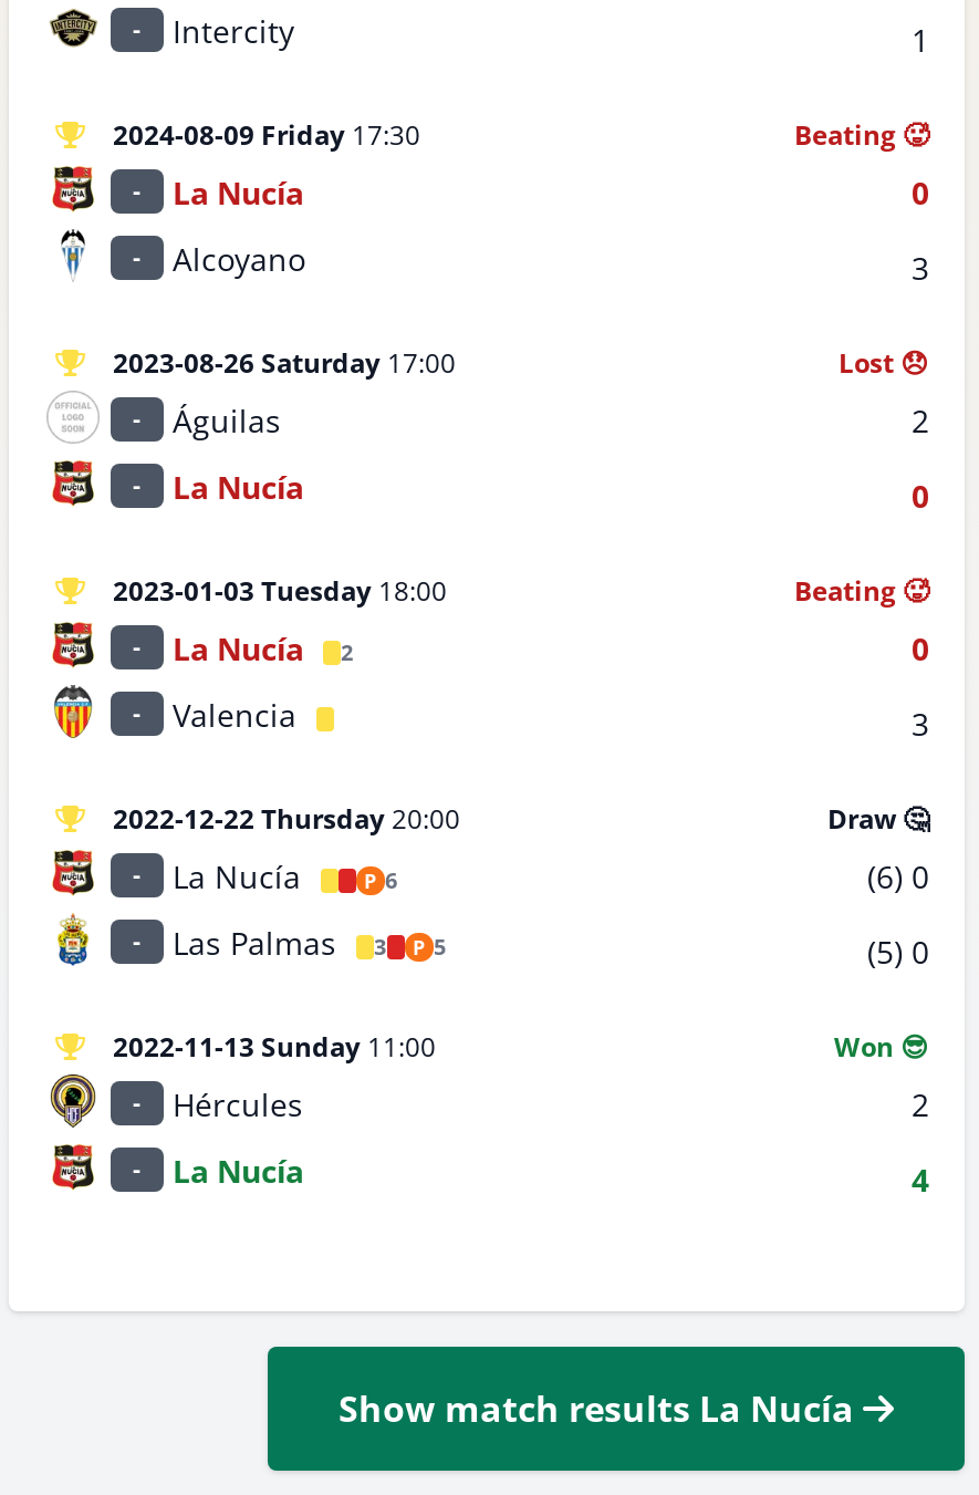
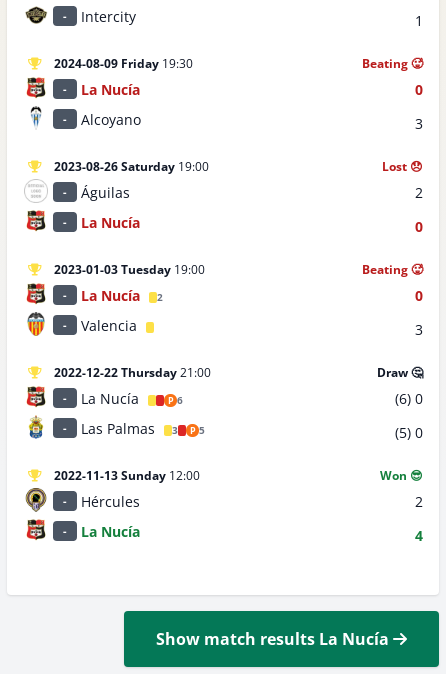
- 2024-08-09 Friday 17:30
+ 2024-08-09 Friday 19:30

- 2023-08-26 Saturday 17:00
+ 2023-08-26 Saturday 19:00

- 2023-01-03 Tuesday 18:00
+ 2023-01-03 Tuesday 19:00

- 2022-12-22 Thursday 20:00
+ 2022-12-22 Thursday 21:00

- 2022-11-13 Sunday 11:00
+ 2022-11-13 Sunday 12:00
